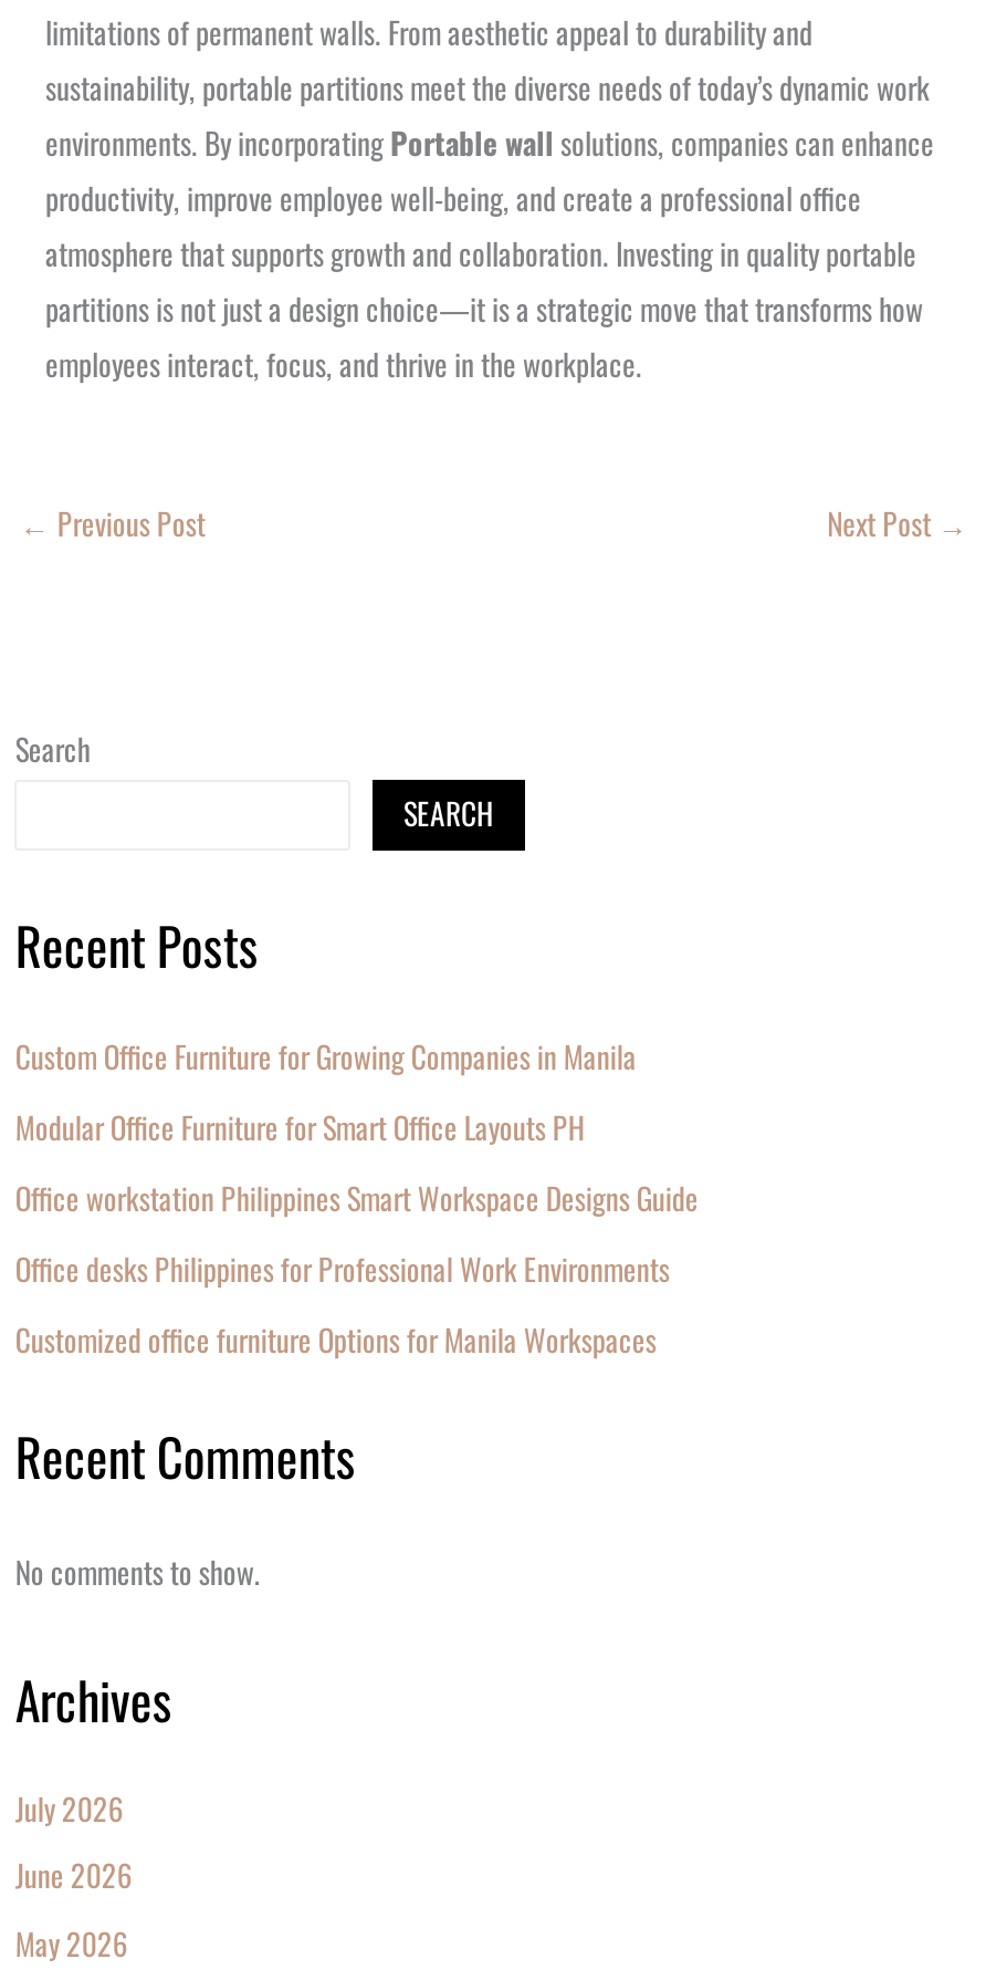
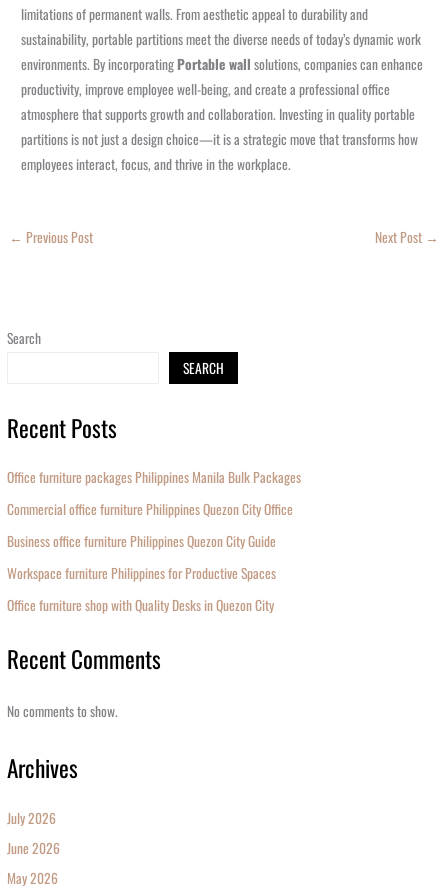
- Custom Office Furniture for Growing Companies in Manila
+ Office furniture packages Philippines Manila Bulk Packages

- Modular Office Furniture for Smart Office Layouts PH
+ Commercial office furniture Philippines Quezon City Office

- Office workstation Philippines Smart Workspace Designs Guide
+ Business office furniture Philippines Quezon City Guide

- Office desks Philippines for Professional Work Environments
+ Workspace furniture Philippines for Productive Spaces

- Customized office furniture Options for Manila Workspaces
+ Office furniture shop with Quality Desks in Quezon City
